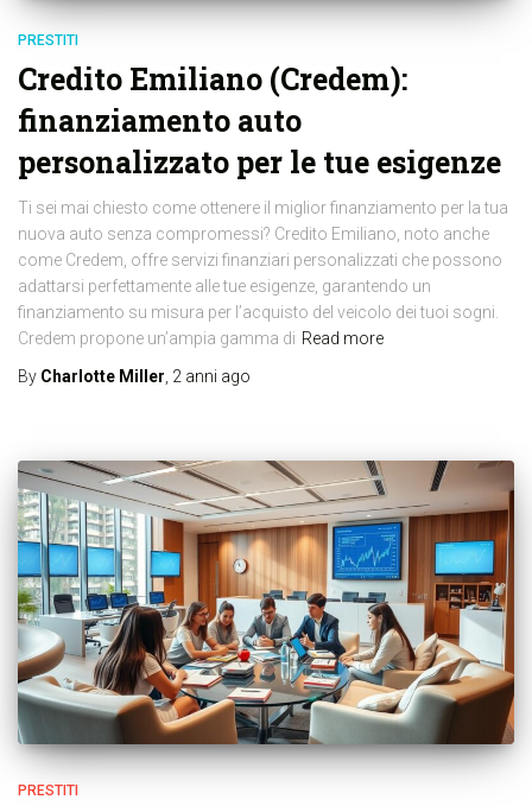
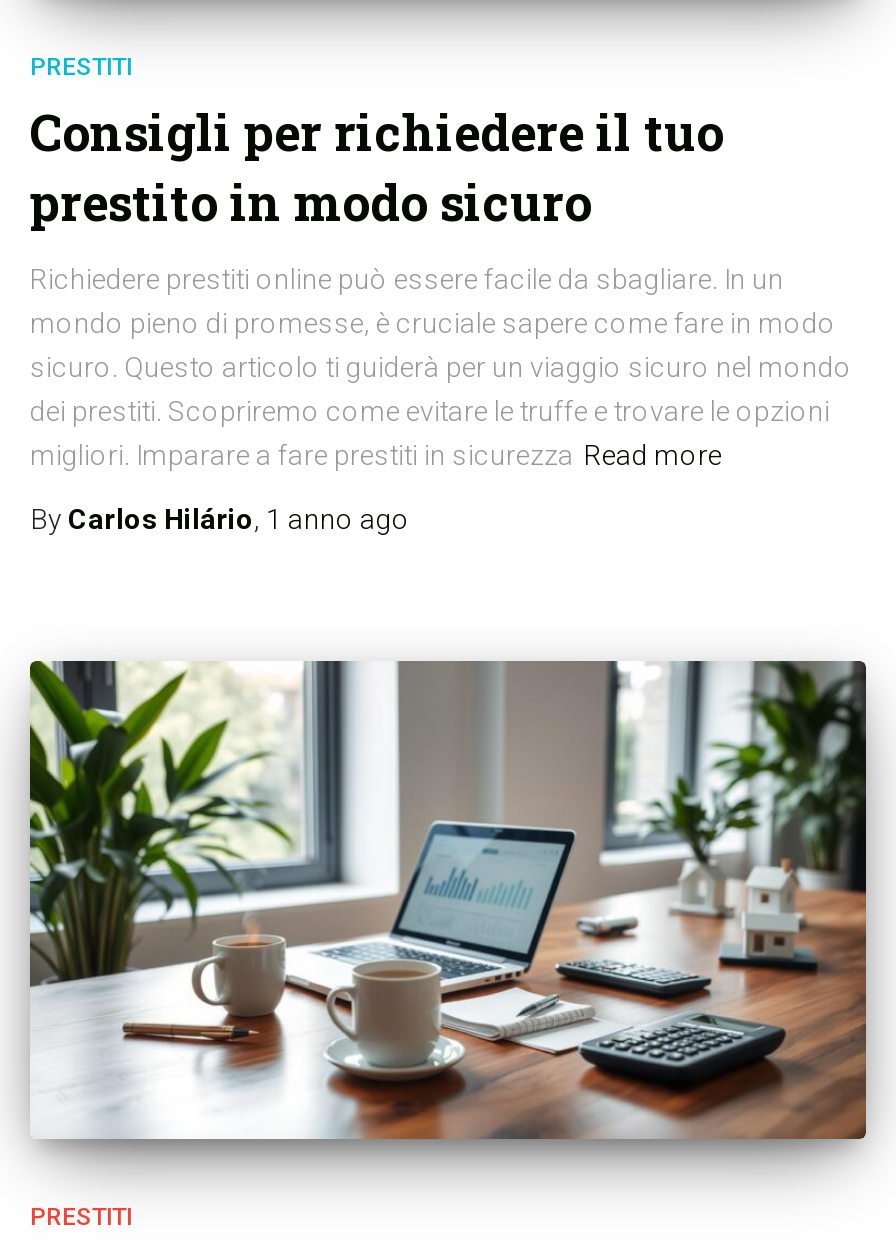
- Credito Emiliano (Credem):
- finanziamento auto
- personalizzato per le tue esigenze
- Ti sei mai chiesto come ottenere il miglior finanziamento per la tua
- nuova auto senza compromessi? Credito Emiliano, noto anche
- come Credem, offre servizi finanziari personalizzati che possono
- adattarsi perfettamente alle tue esigenze, garantendo un
- finanziamento su misura per l’acquisto del veicolo dei tuoi sogni.
- Credem propone un’ampia gamma di Read more
+ Consigli per richiedere il tuo
+ prestito in modo sicuro
+ Richiedere prestiti online può essere facile da sbagliare. In un
+ mondo pieno di promesse, è cruciale sapere come fare in modo
+ sicuro. Questo articolo ti guiderà per un viaggio sicuro nel mondo
+ dei prestiti. Scopriremo come evitare le truffe e trovare le opzioni
+ migliori. Imparare a fare prestiti in sicurezza Read more

- By Charlotte Miller, 2 anni ago
+ By Carlos Hilário, 1 anno ago

- [image]
+ [image]
